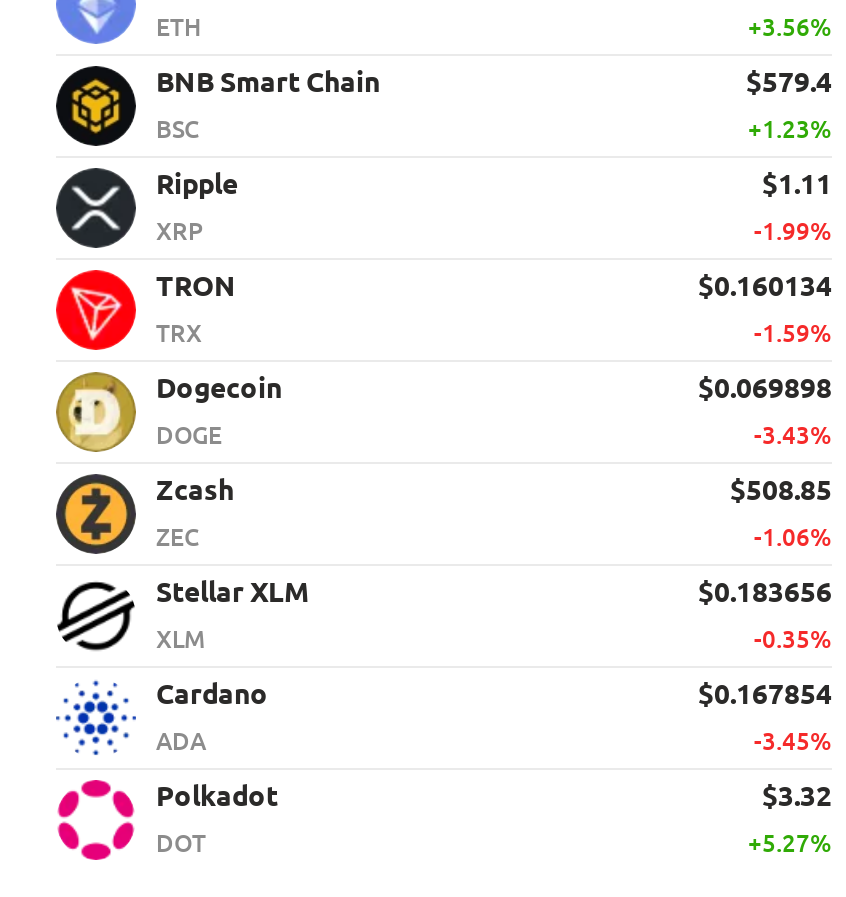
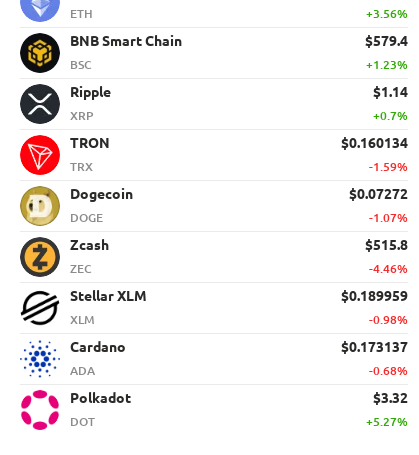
- $1.11
+ $1.14

- -1.99%
+ +0.7%

- $0.069898
+ $0.07272

- -3.43%
+ -1.07%

- $508.85
+ $515.8

- -1.06%
+ -4.46%

- $0.183656
+ $0.189959

- -0.35%
+ -0.98%

- $0.167854
+ $0.173137

- -3.45%
+ -0.68%
